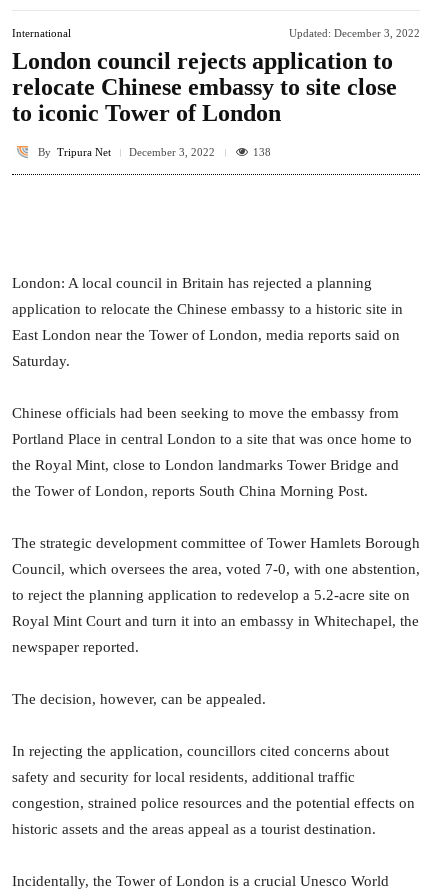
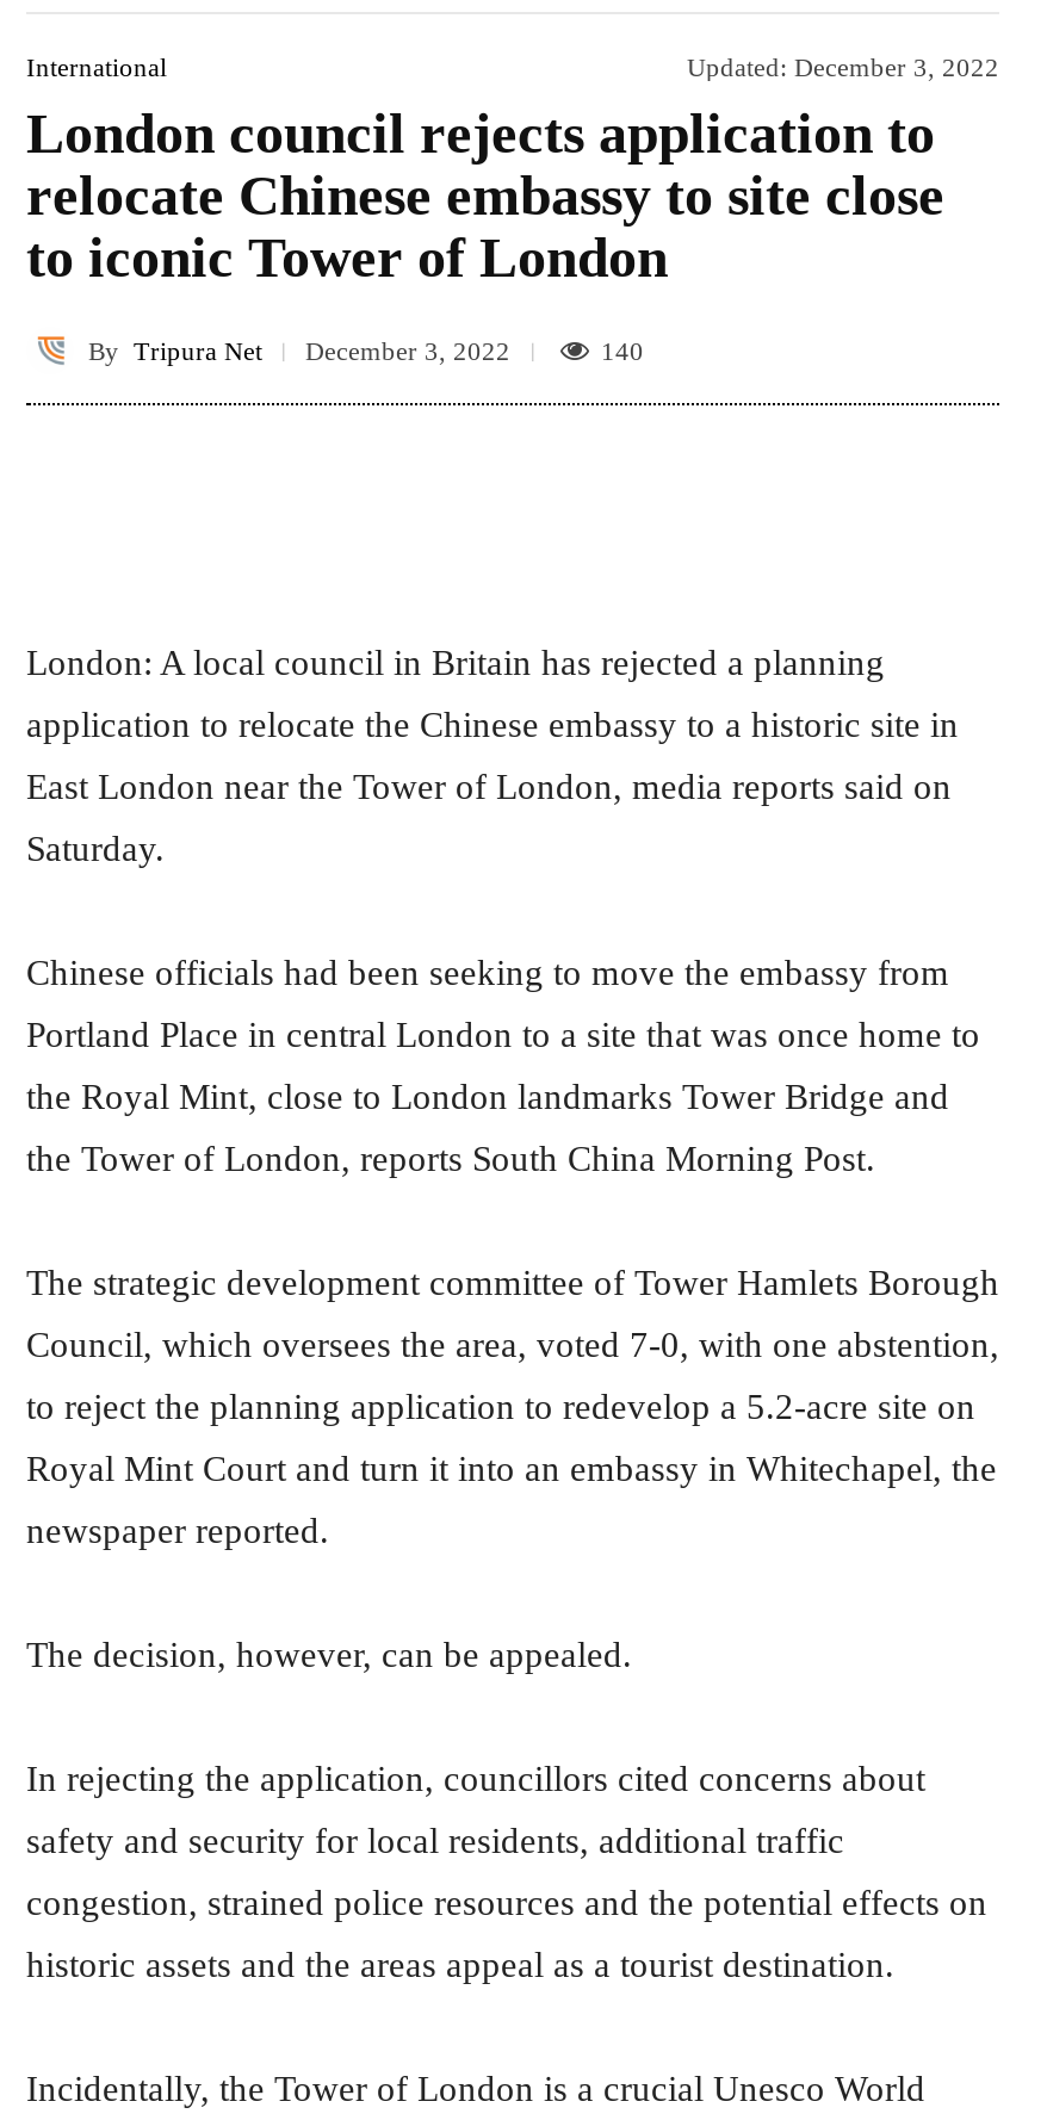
- 138
+ 140
